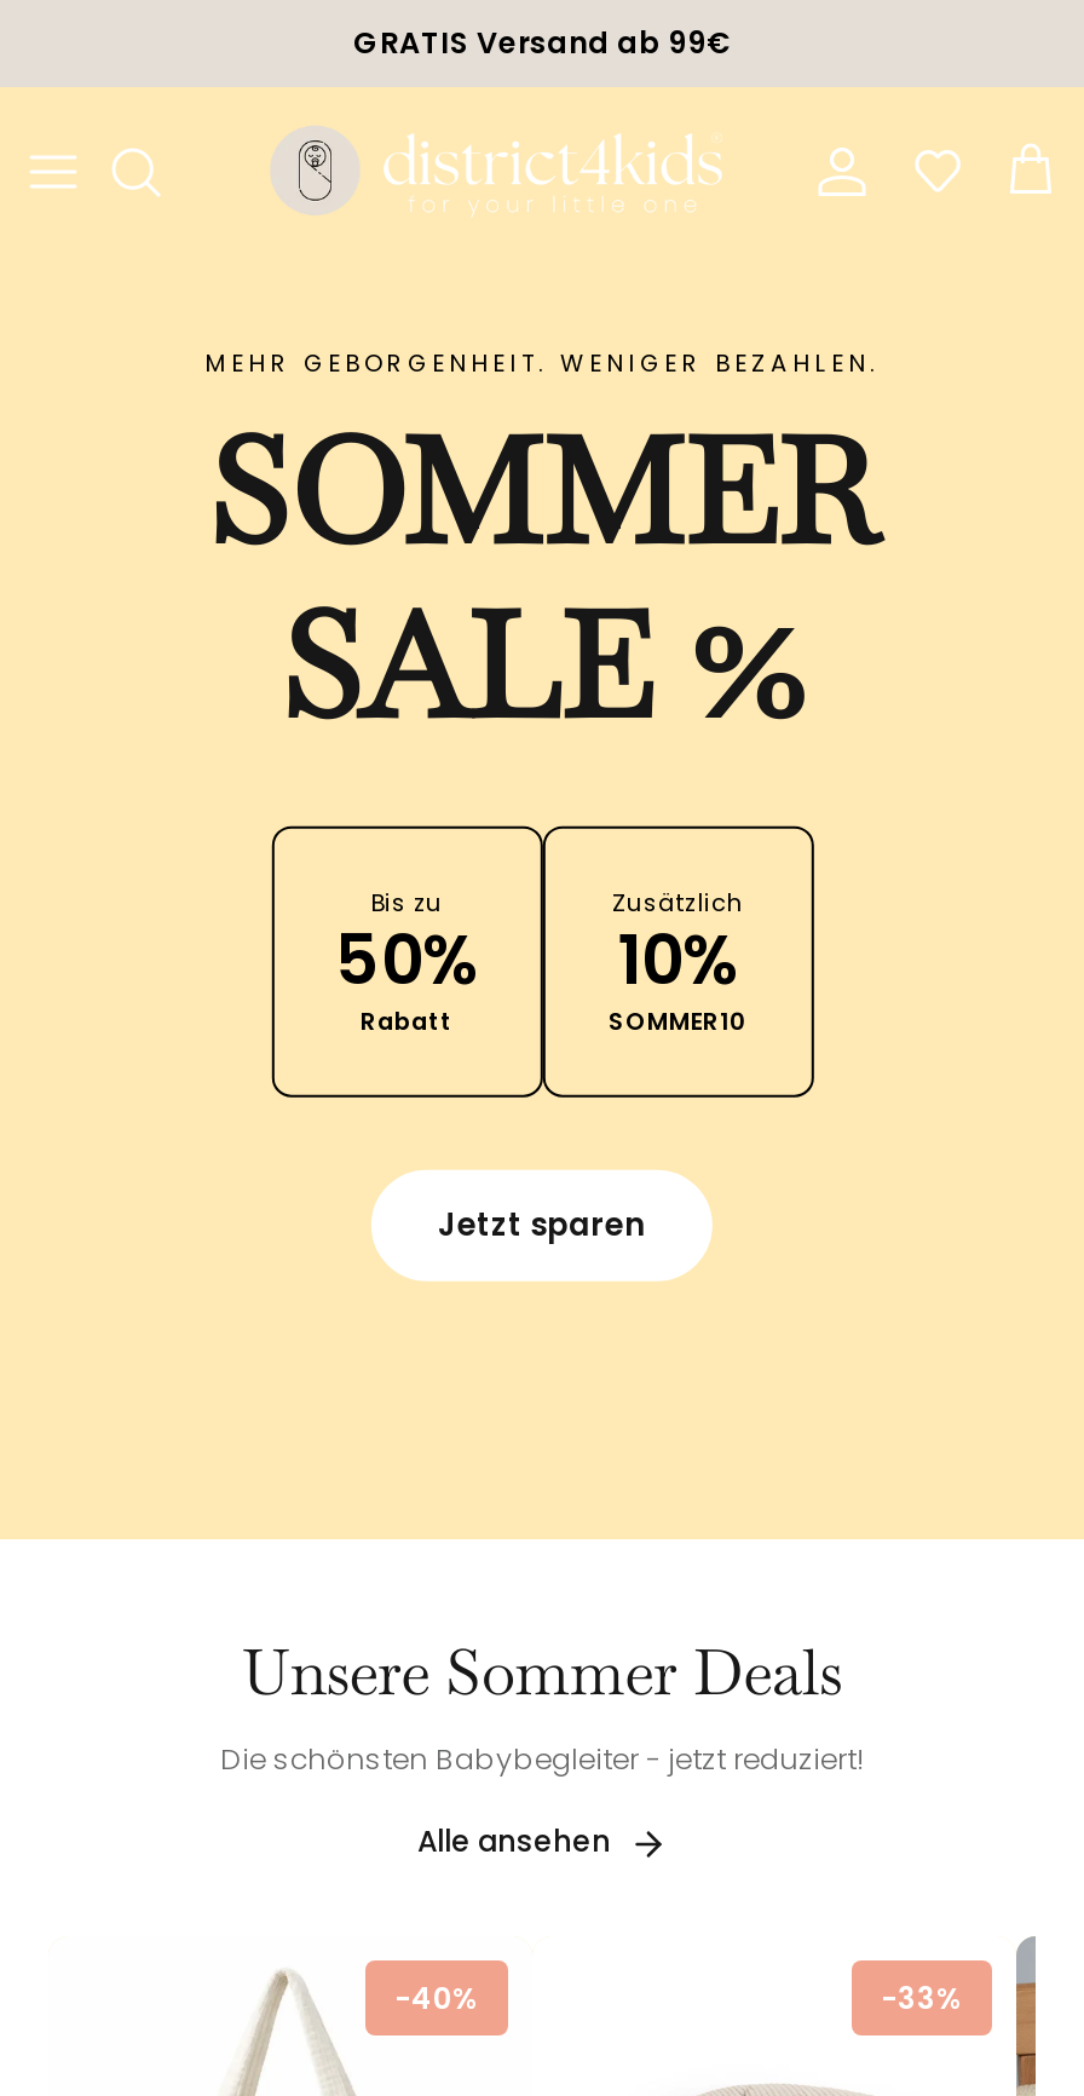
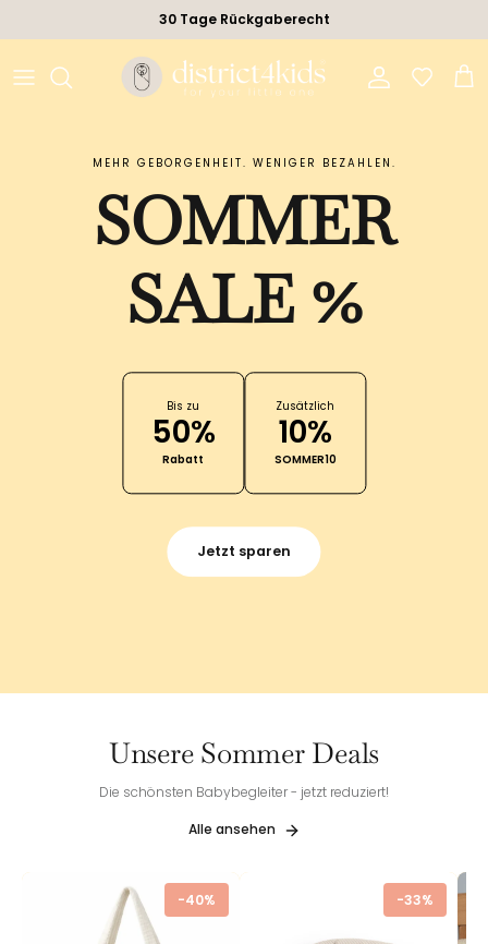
+ 30 Tage Rückgaberecht
